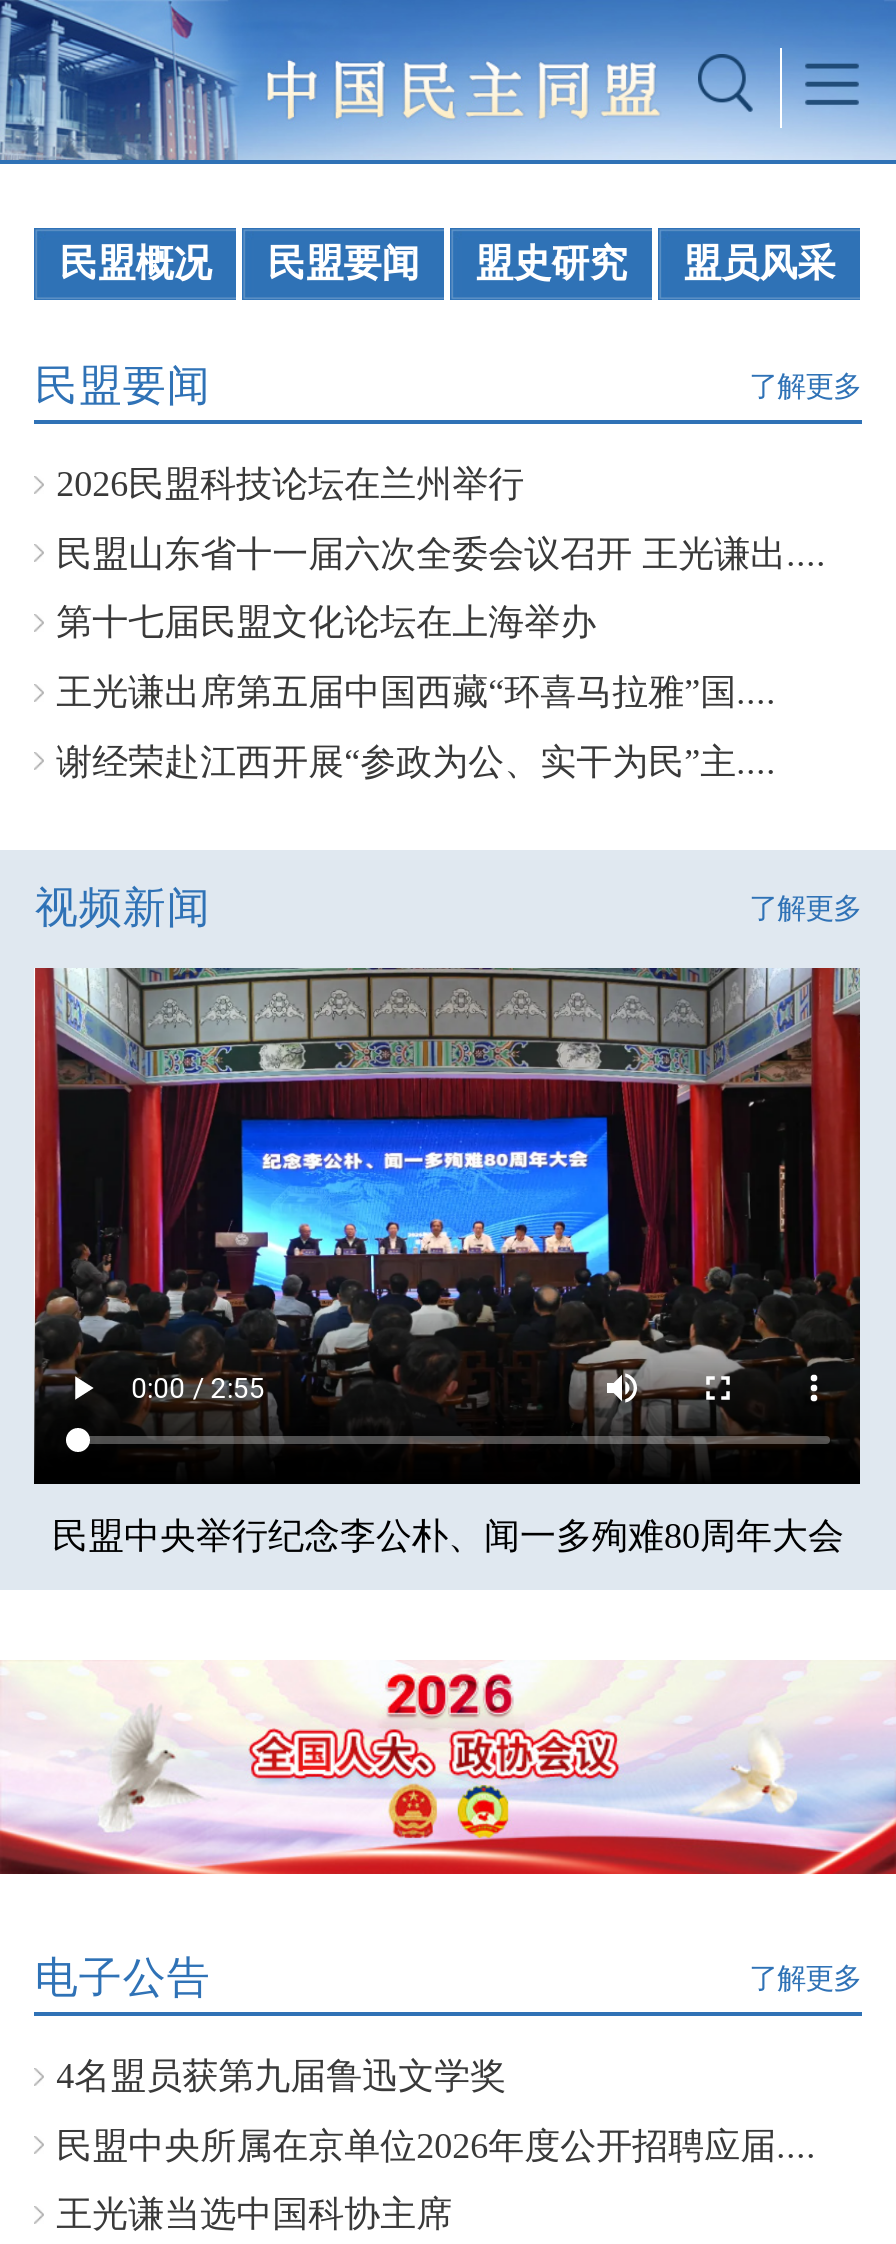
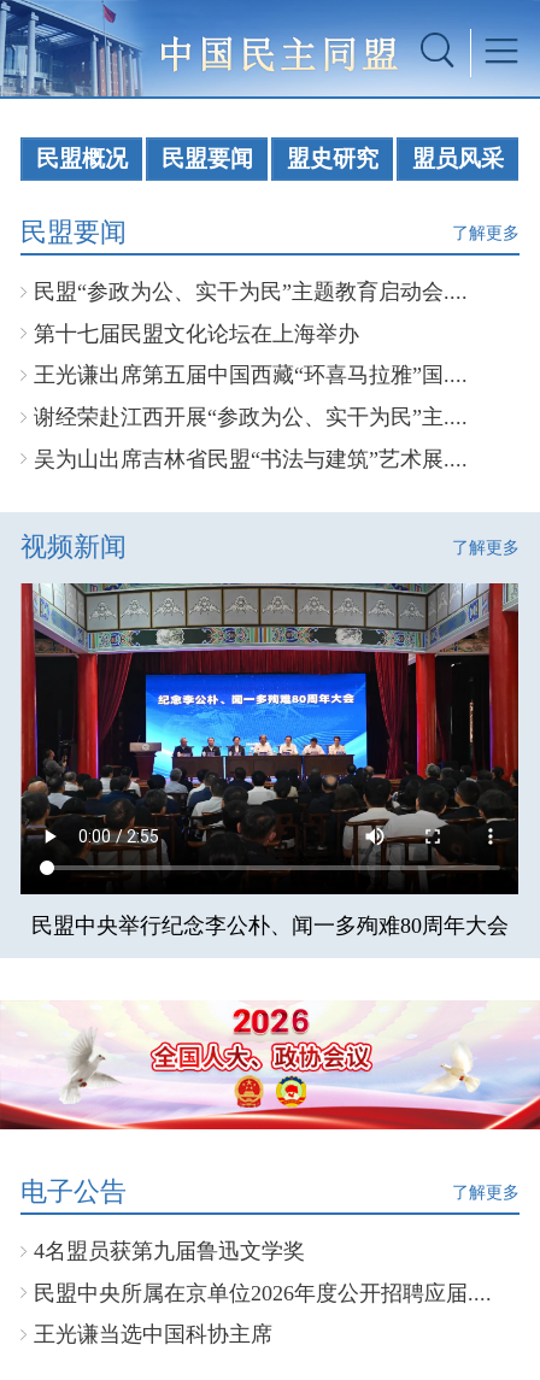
- 2026民盟科技论坛在兰州举行
- 民盟山东省十一届六次全委会议召开 王光谦出....
+ 民盟“参政为公、实干为民”主题教育启动会....

moved up: 第十七届民盟文化论坛在上海举办 | 王光谦出席第五届中国西藏“环喜马拉雅”国.... | 谢经荣赴江西开展“参政为公、实干为民”主....

+ 吴为山出席吉林省民盟“书法与建筑”艺术展....
